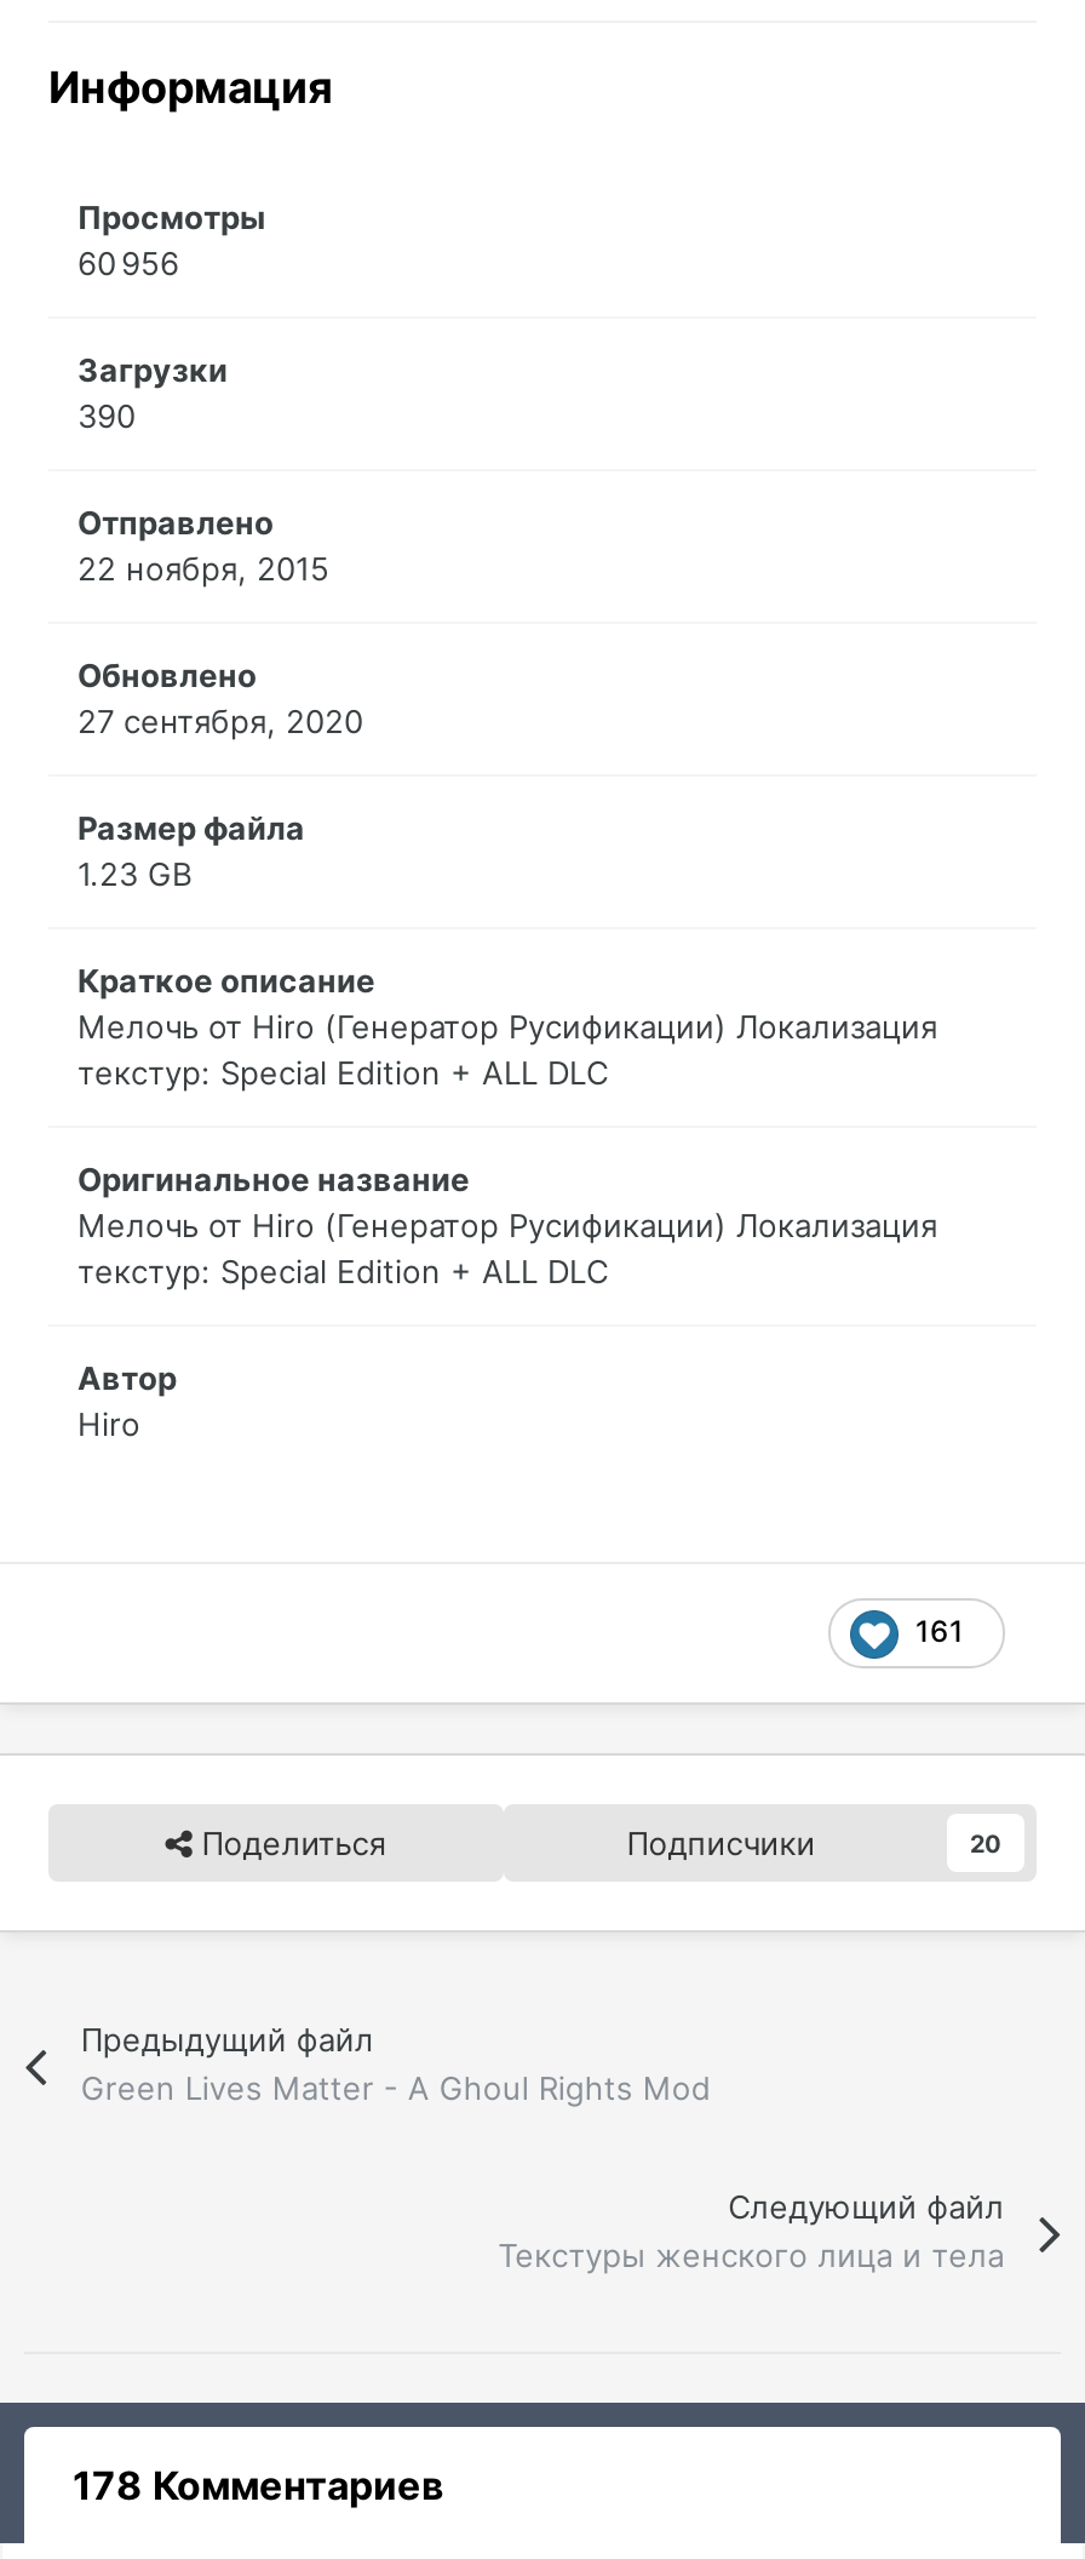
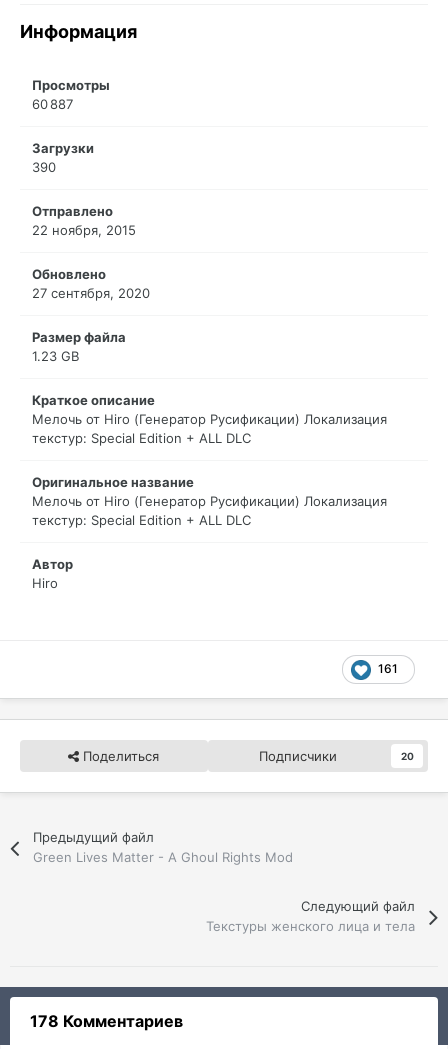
- 60 956
+ 60 887
